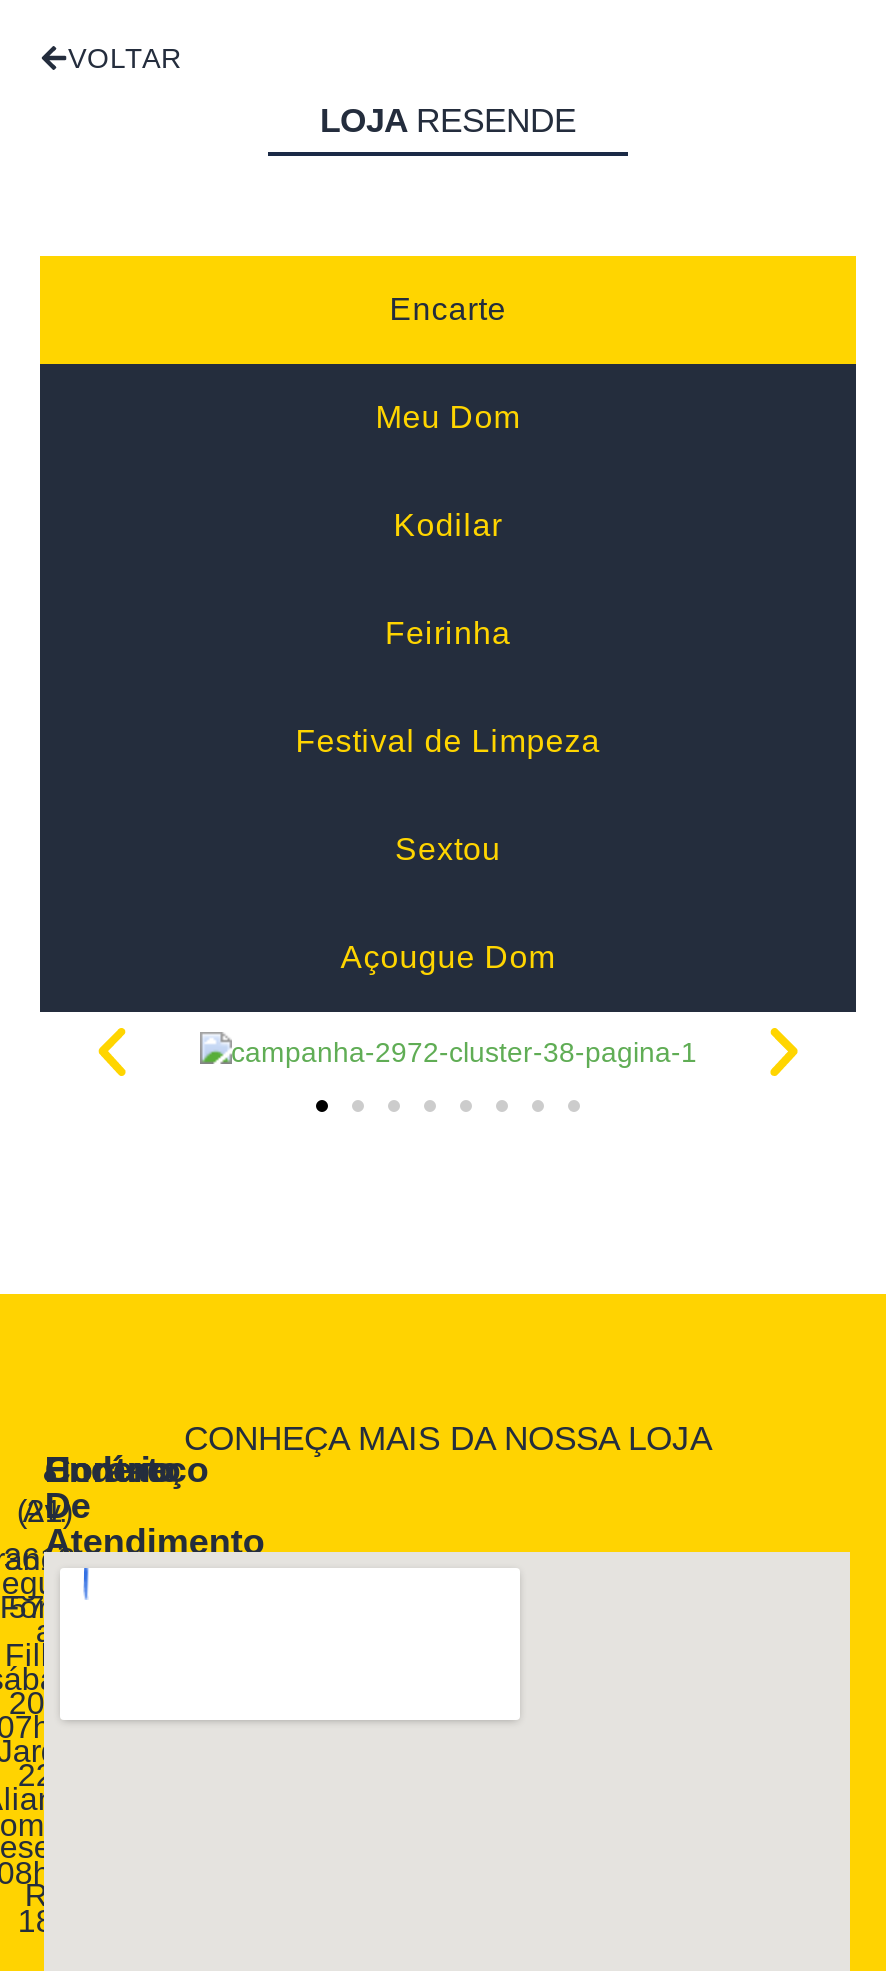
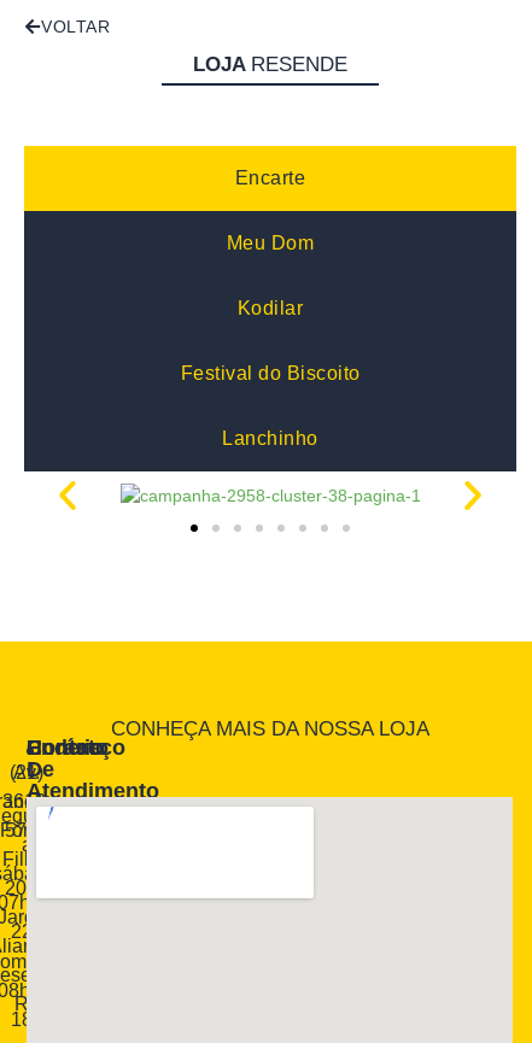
- Feirinha
- Festival de Limpeza
- Sextou
- Açougue Dom
+ Festival do Biscoito
+ Lanchinho
